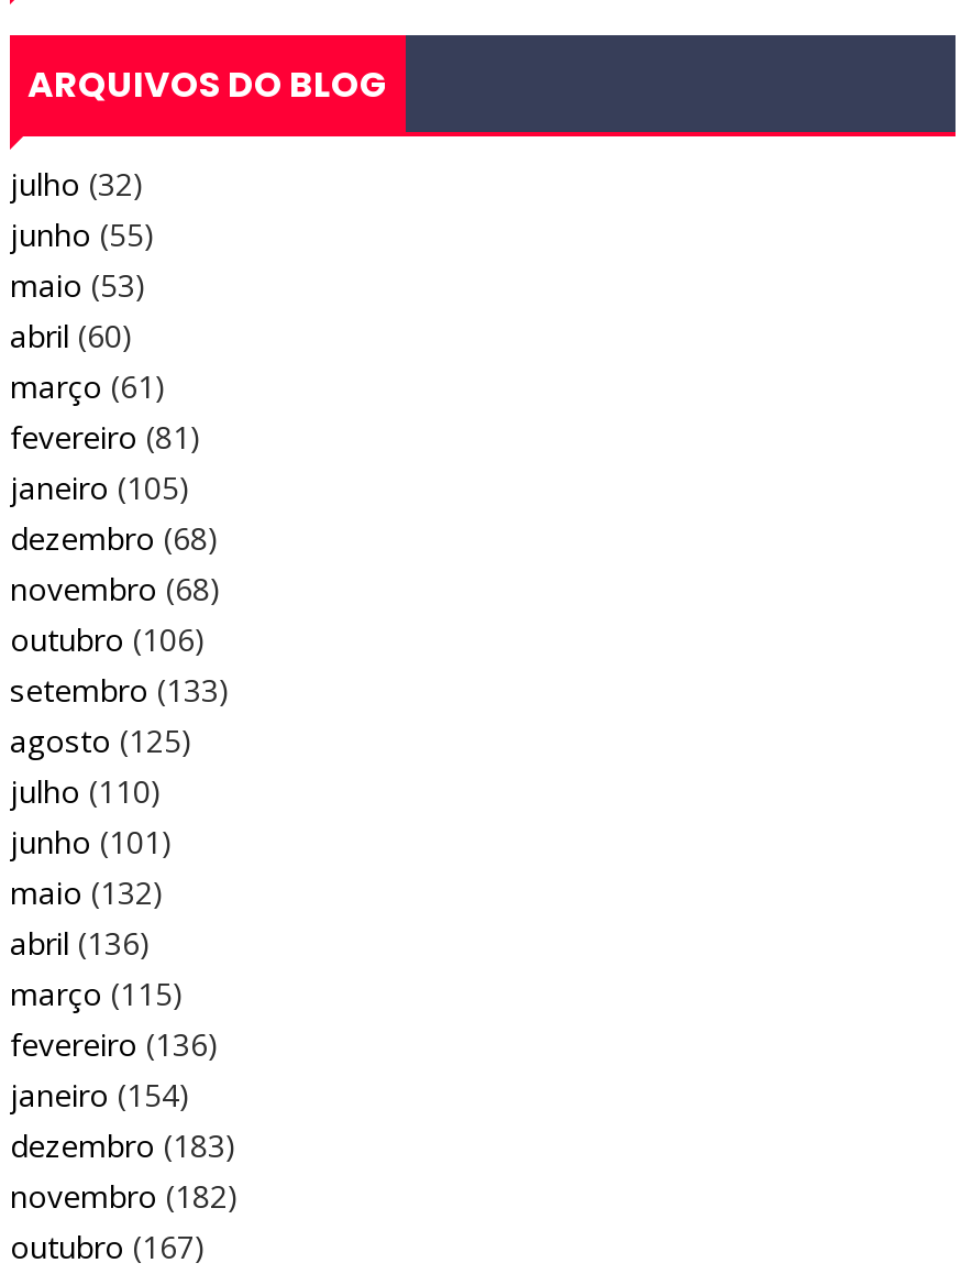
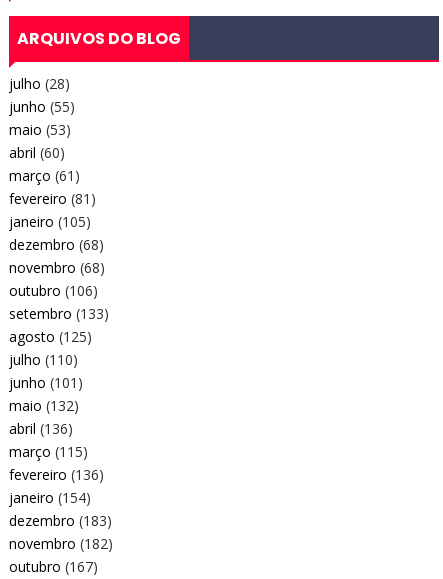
- julho (32)
+ julho (28)
